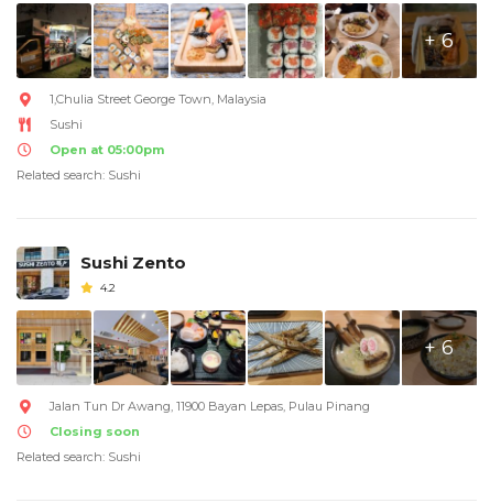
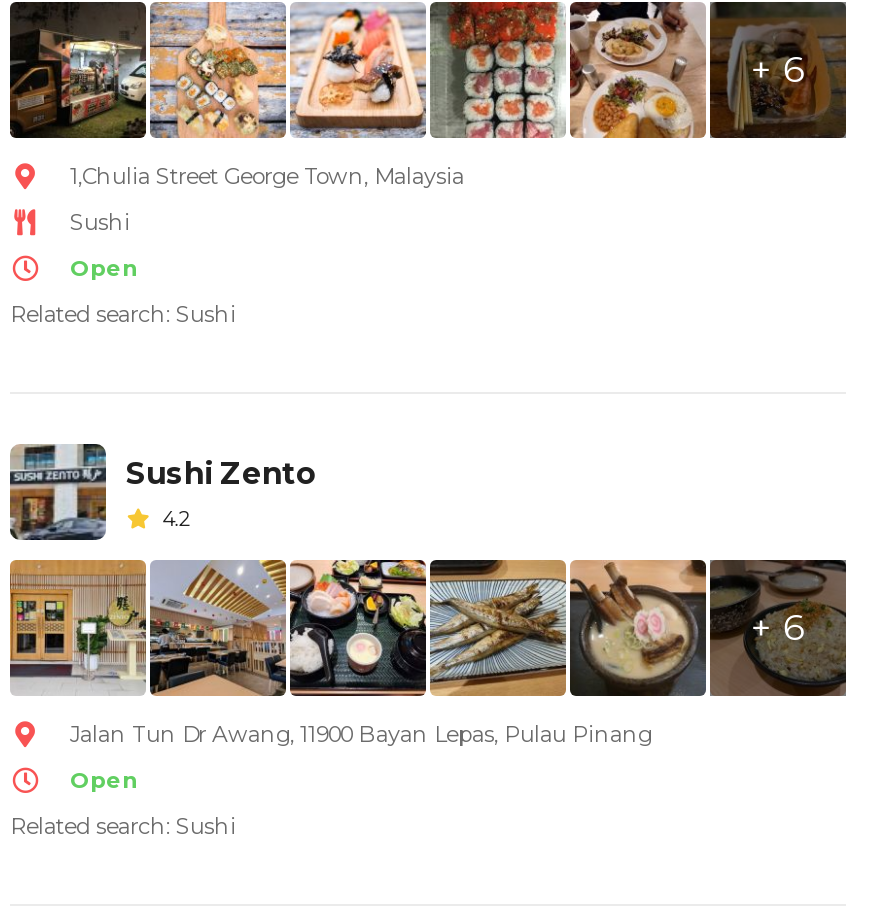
- Open at 05:00pm
+ Open

- Closing soon
+ Open
